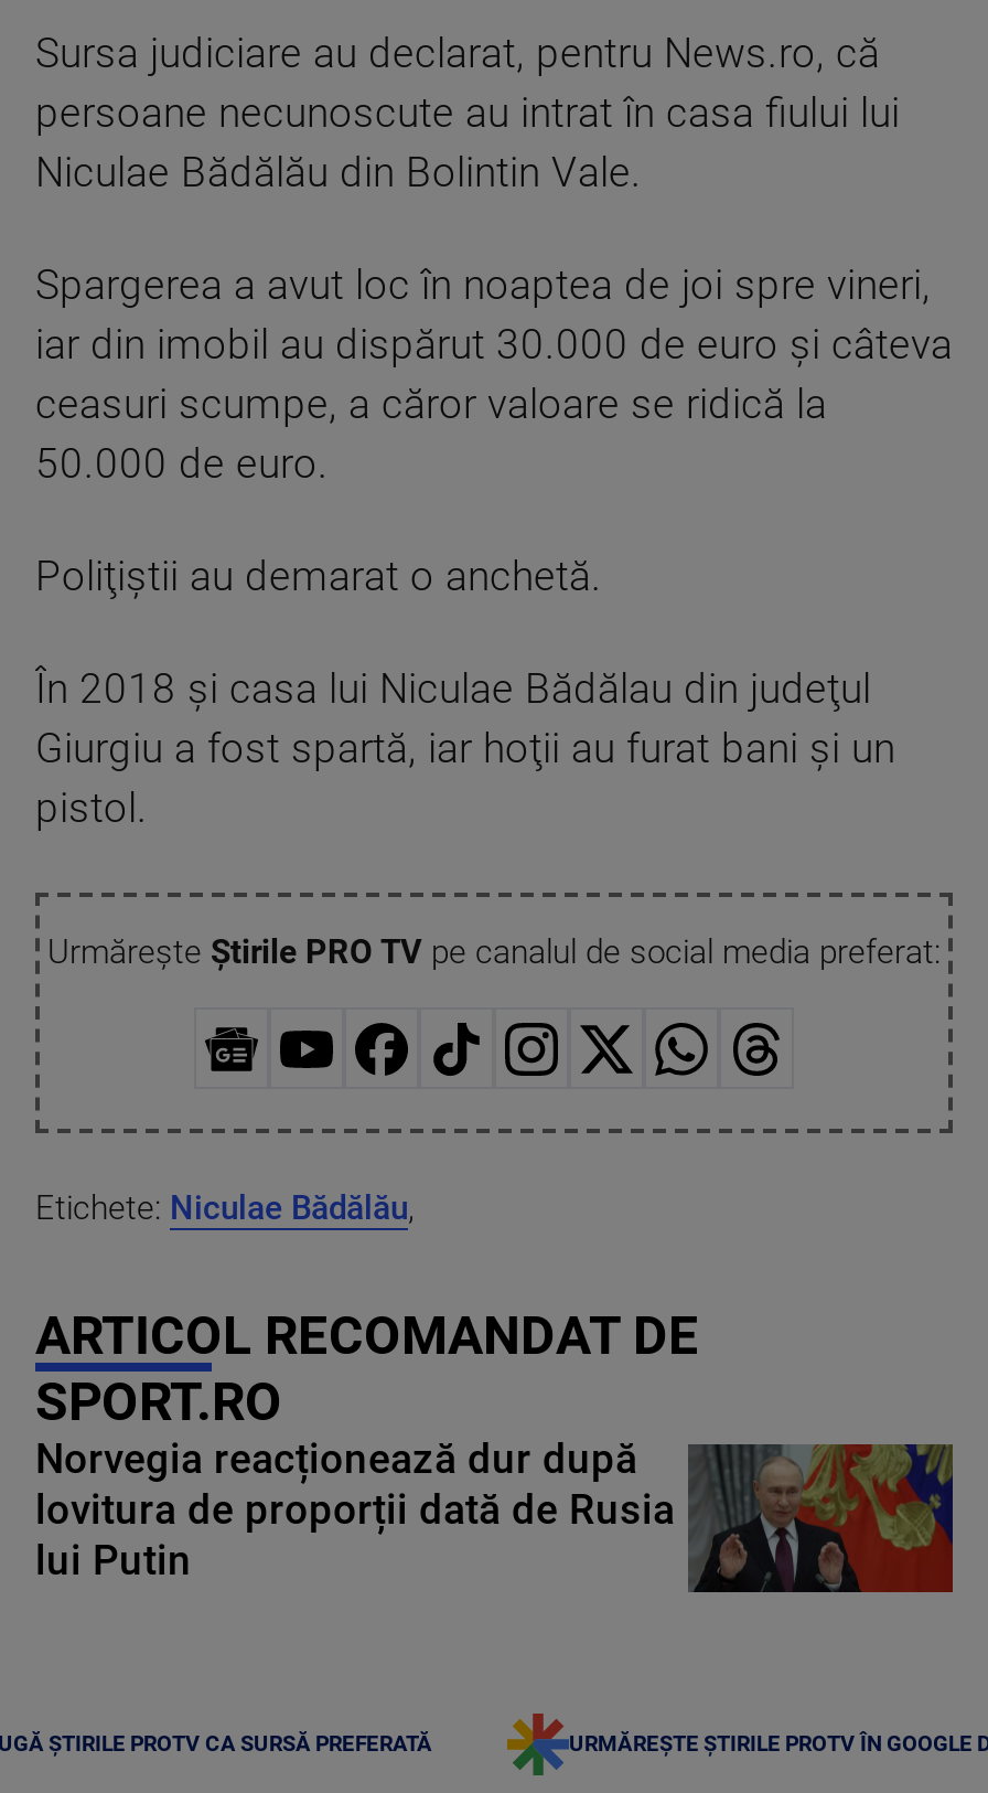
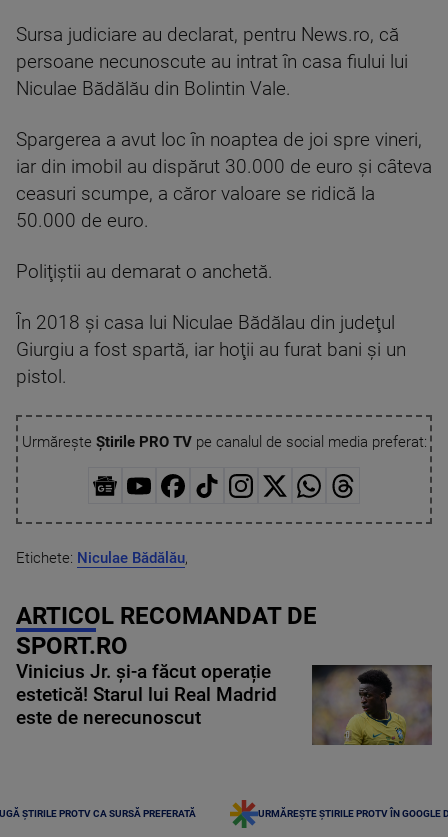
- [image]
- Norvegia reacționează dur după
- lovitura de proporții dată de Rusia
- lui Putin
+ [image]
+ Vinicius Jr. și-a făcut operație
+ estetică! Starul lui Real Madrid
+ este de nerecunoscut
